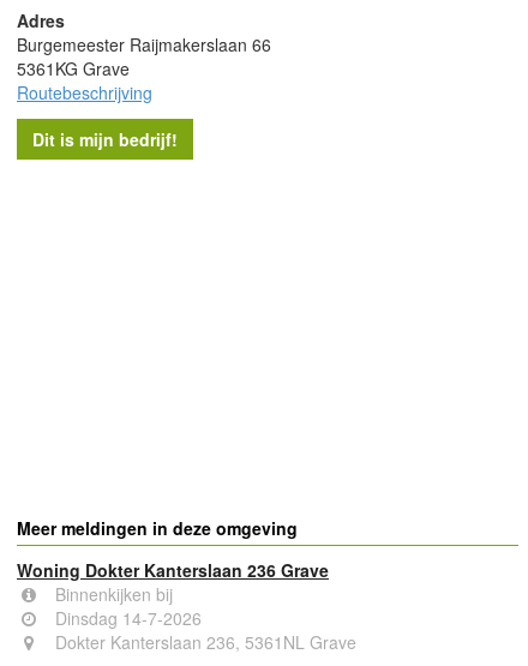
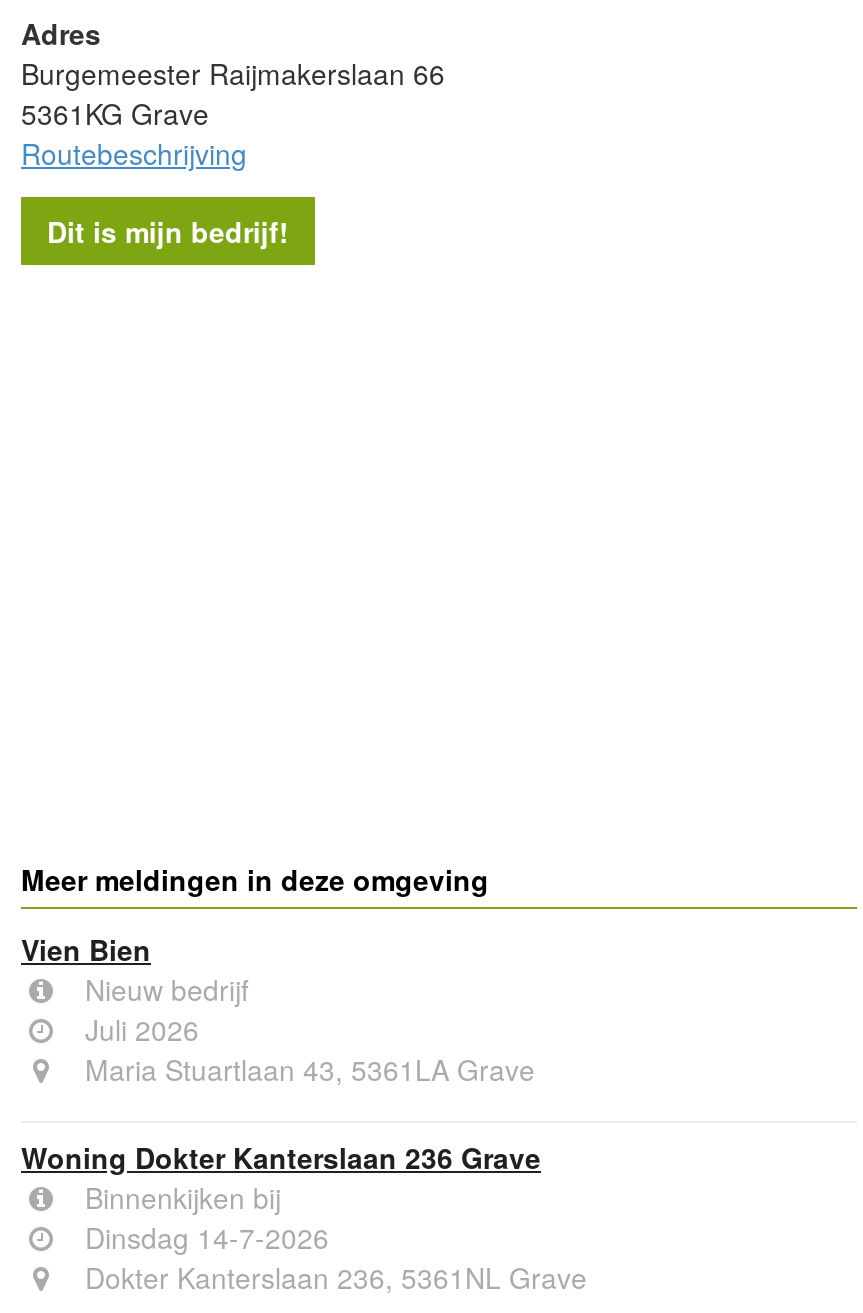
+ Vien Bien
+ Nieuw bedrijf
+ Juli 2026
+ Maria Stuartlaan 43, 5361LA Grave
